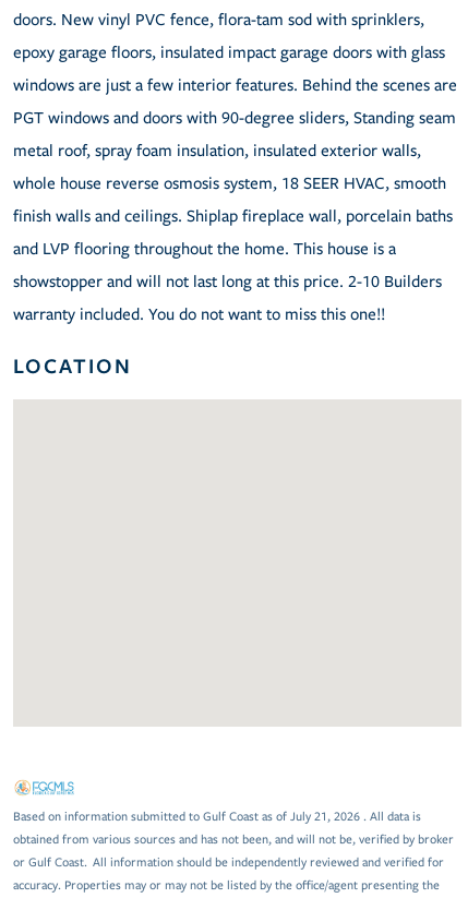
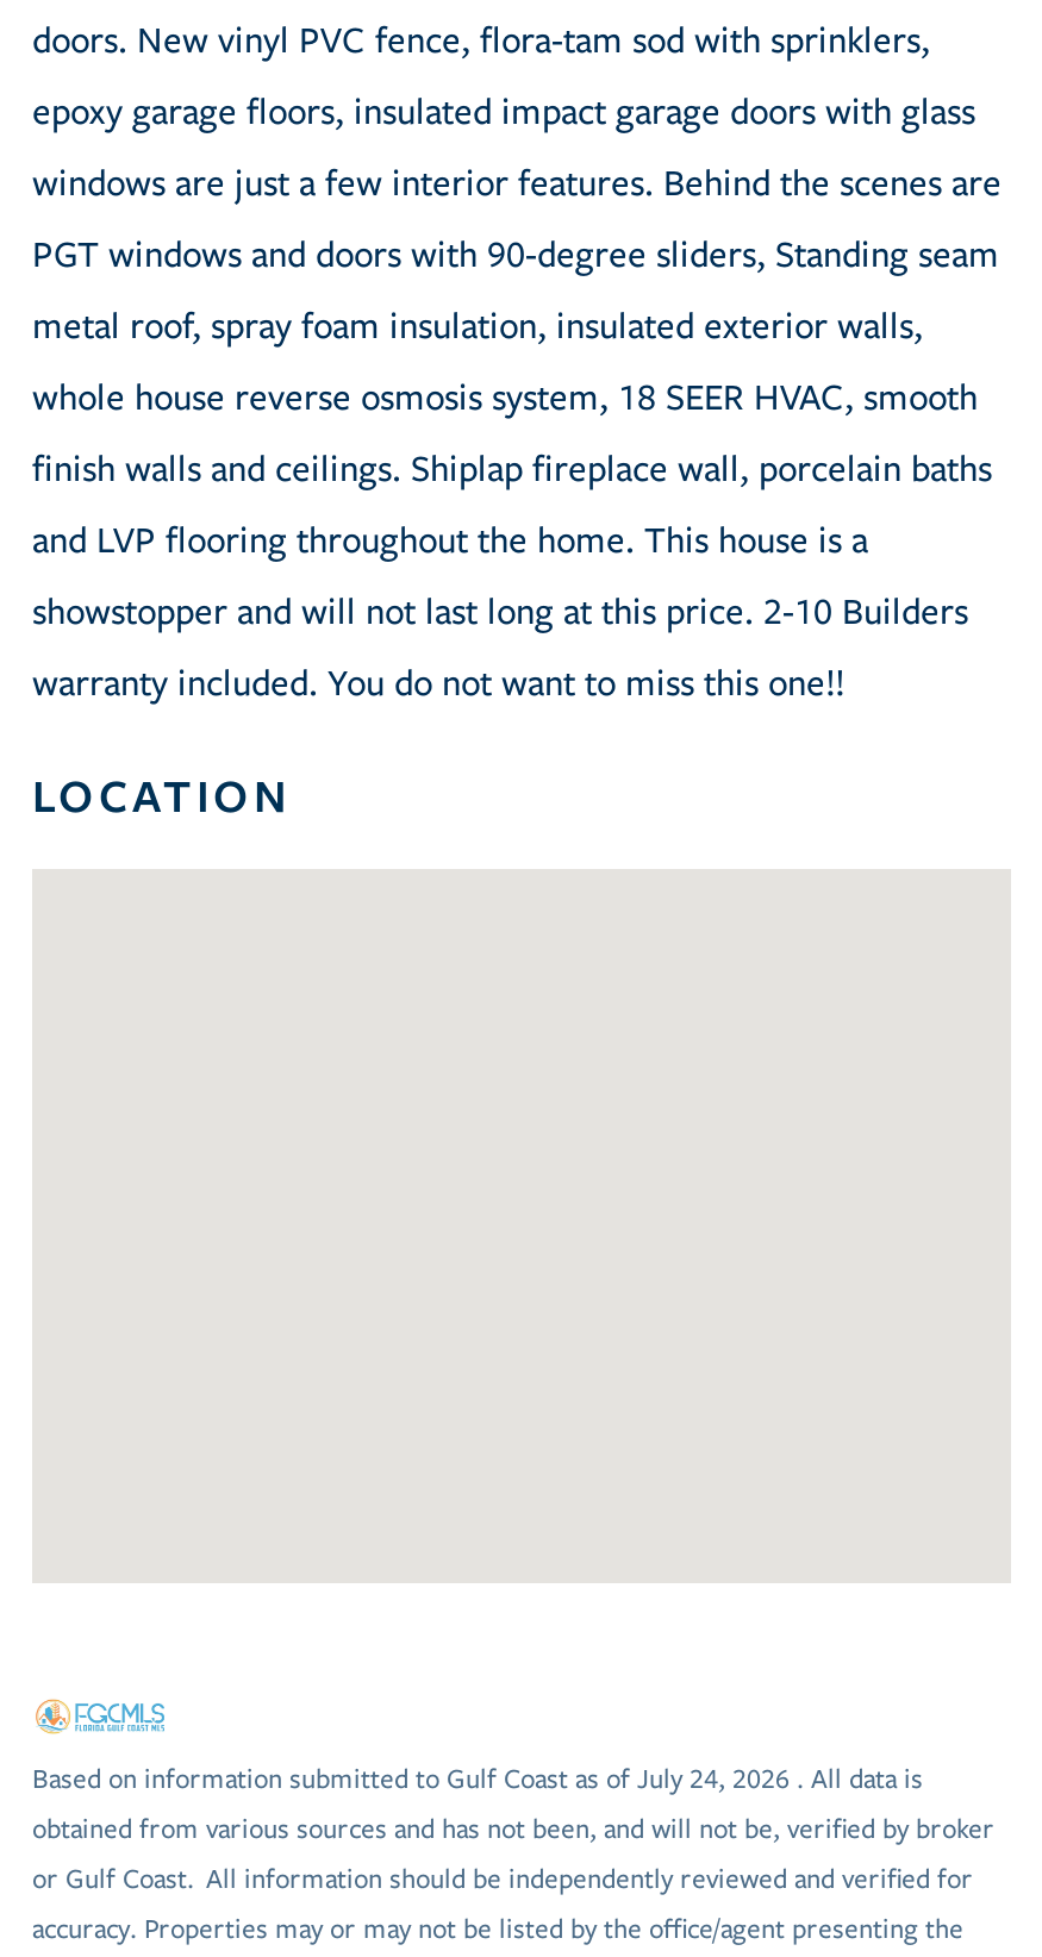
- Based on information submitted to Gulf Coast as of July 21, 2026 . All data is
+ Based on information submitted to Gulf Coast as of July 24, 2026 . All data is
